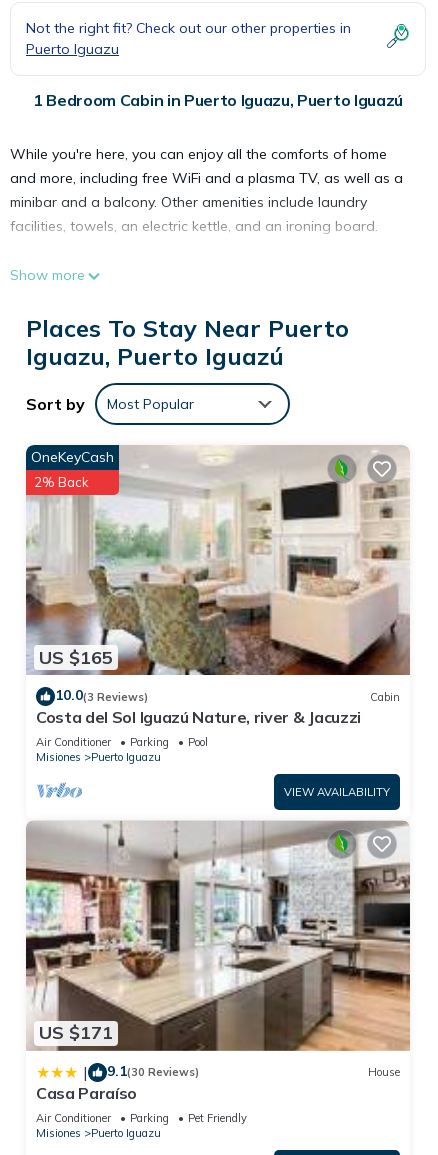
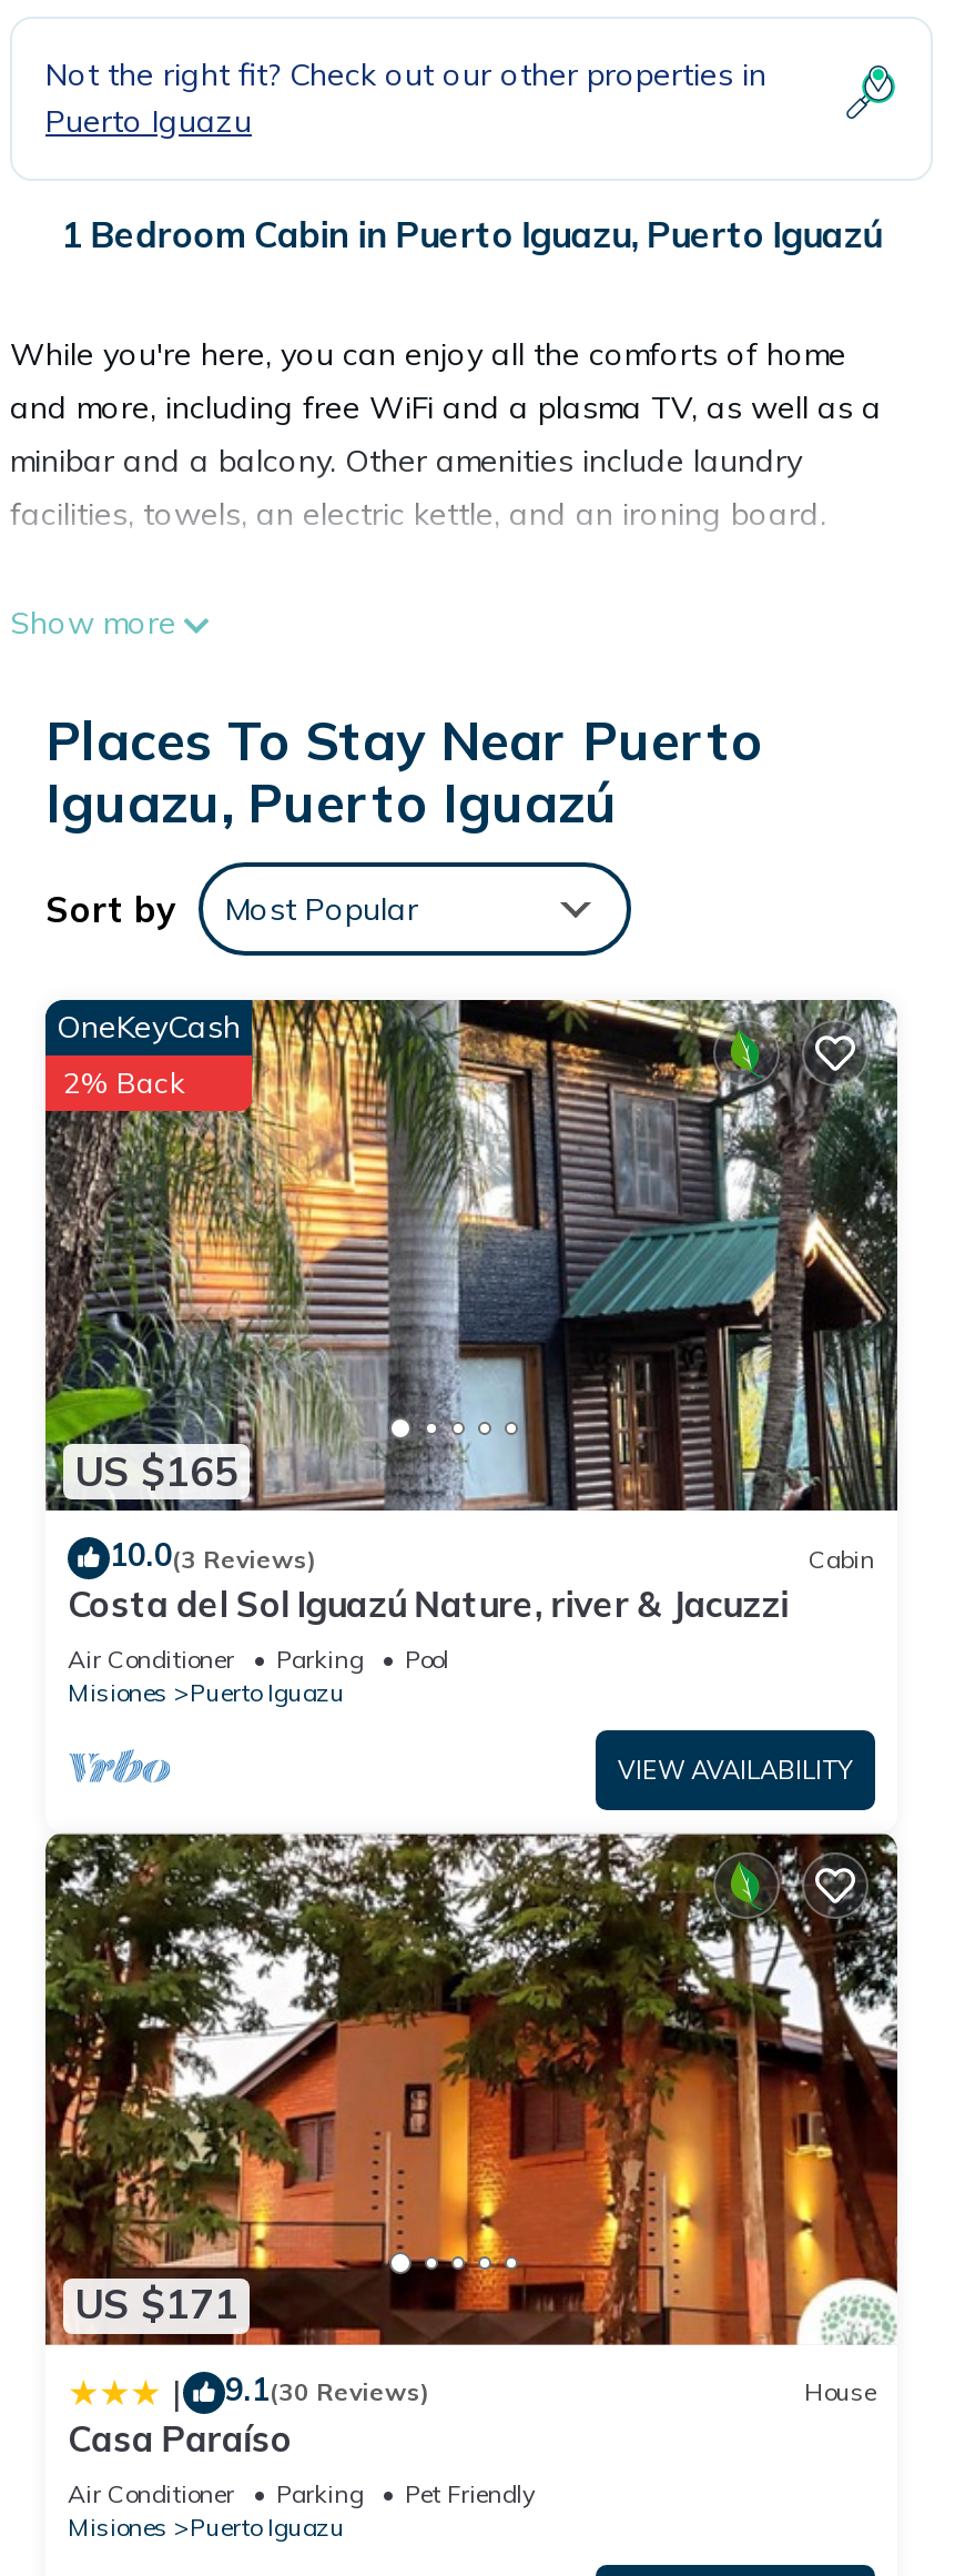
- [image]
+ [image]

- [image]
+ [image]
